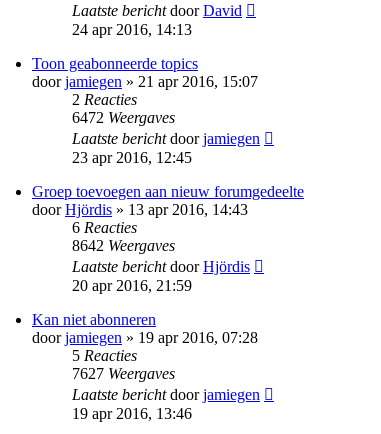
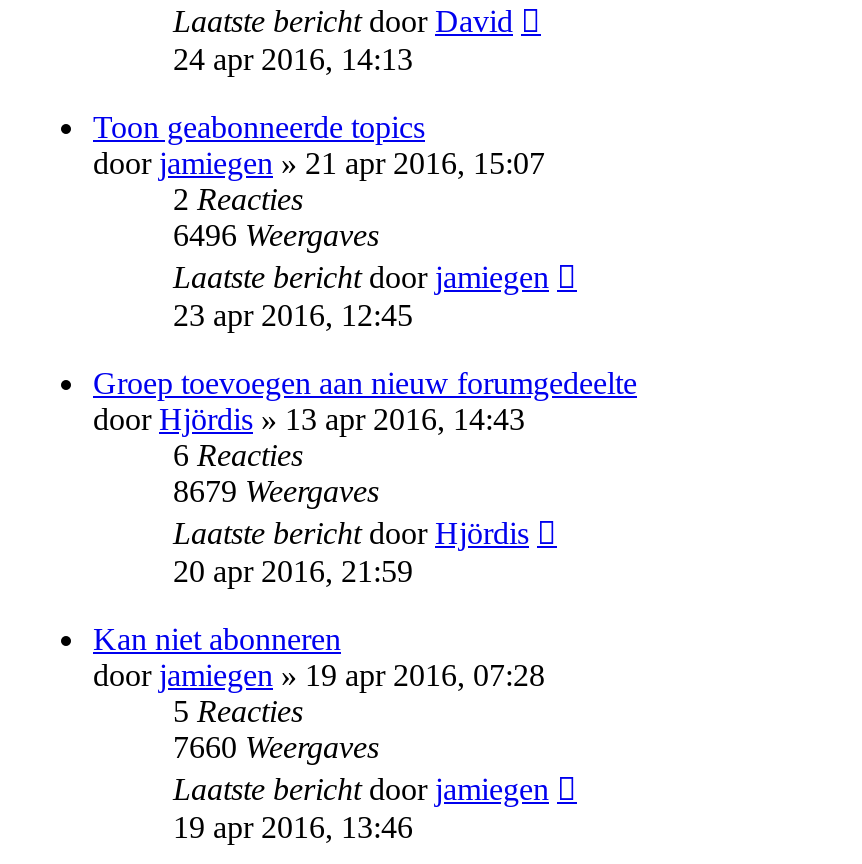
- 6472 Weergaves
+ 6496 Weergaves

- 8642 Weergaves
+ 8679 Weergaves

- 7627 Weergaves
+ 7660 Weergaves
